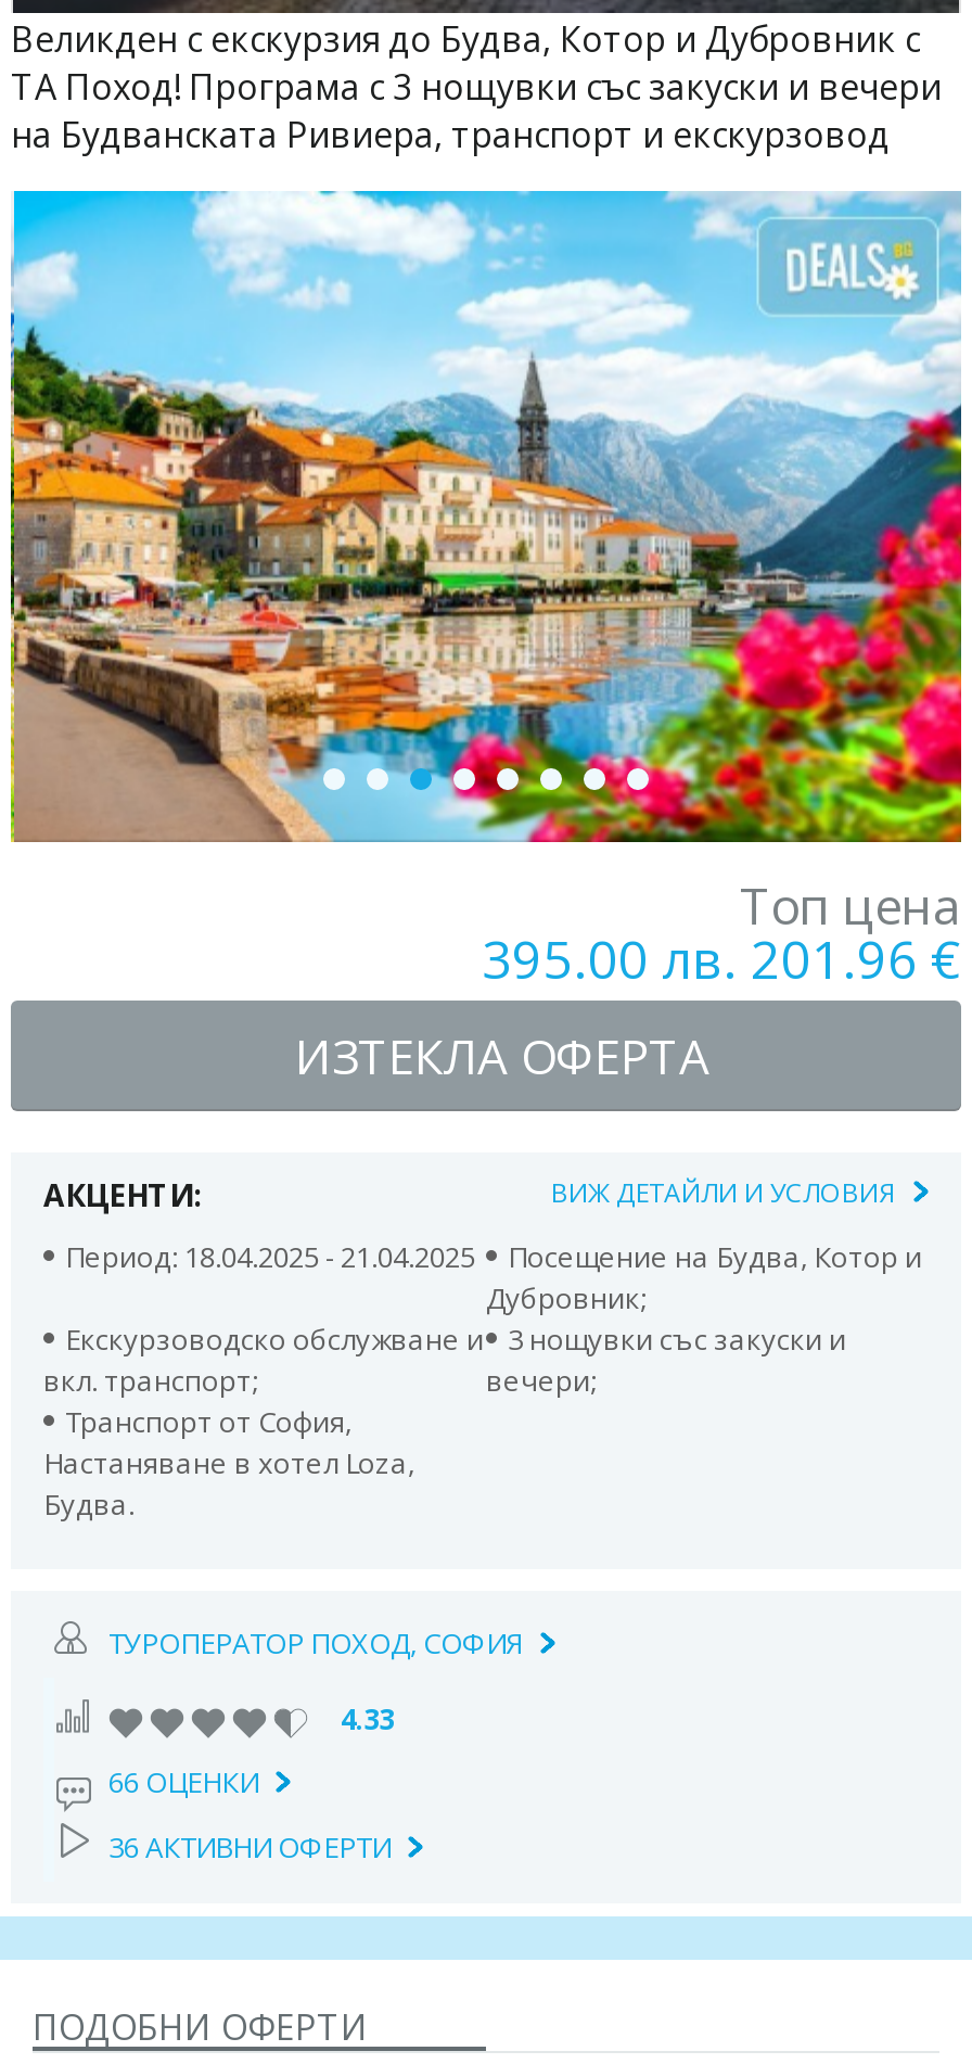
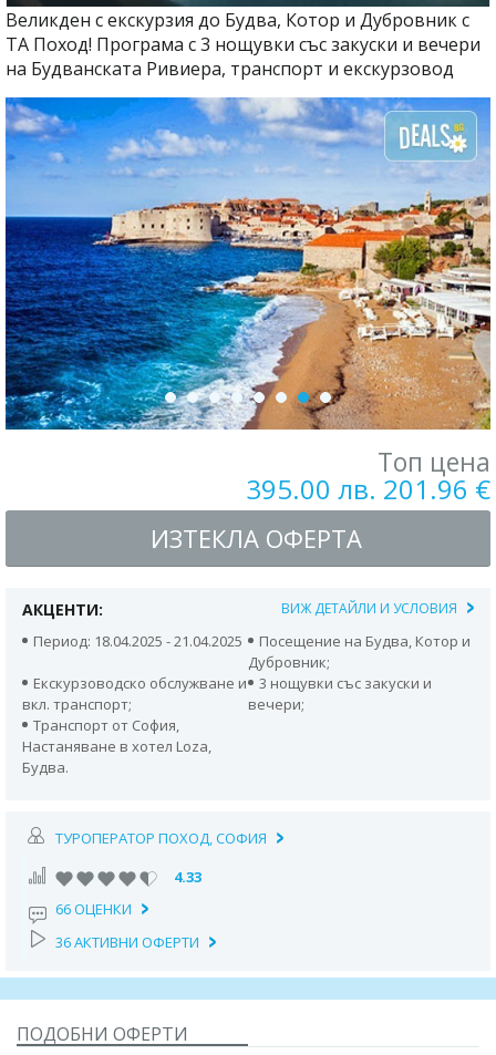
- [image]
+ [image]
